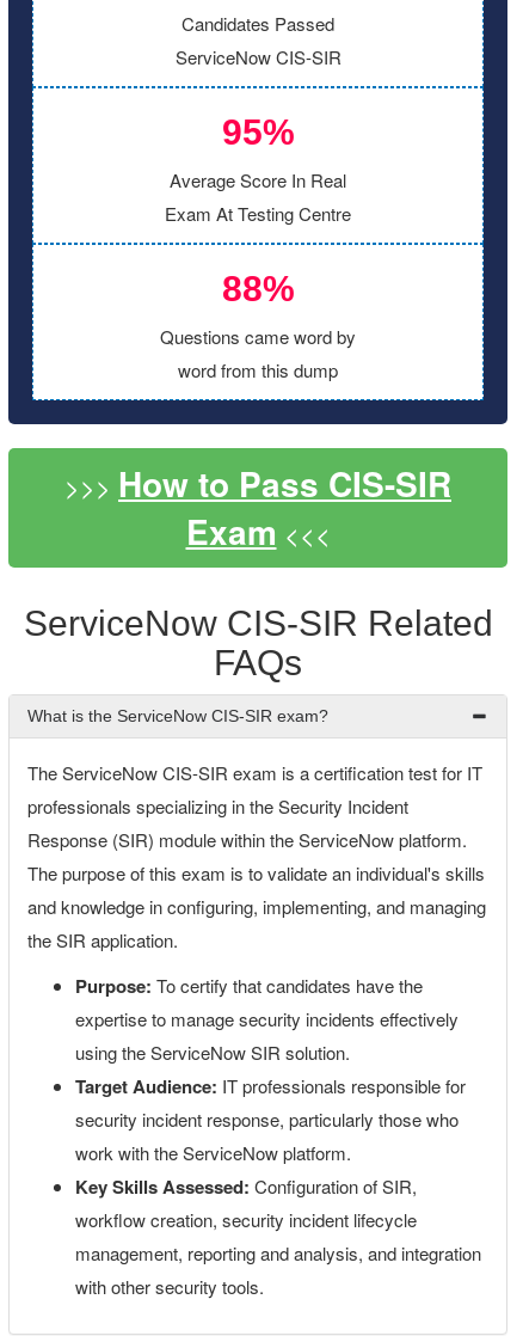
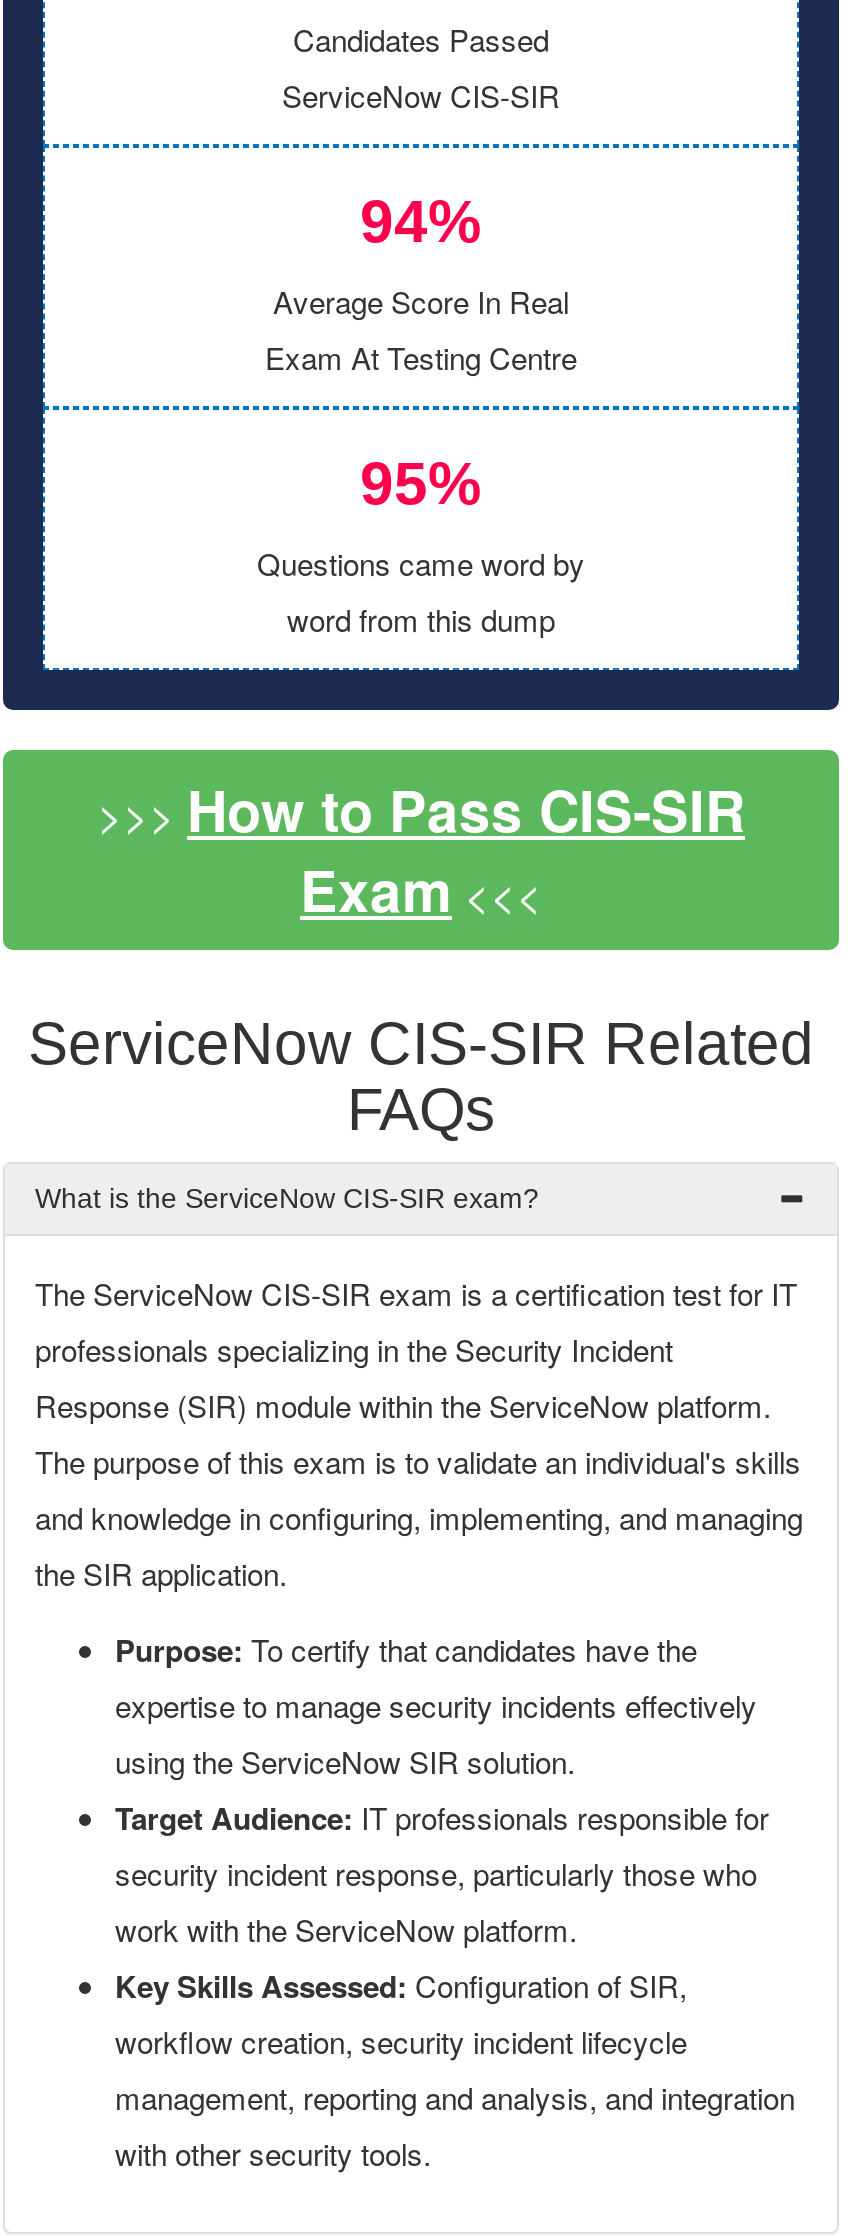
- 95%
+ 94%

- 88%
+ 95%
